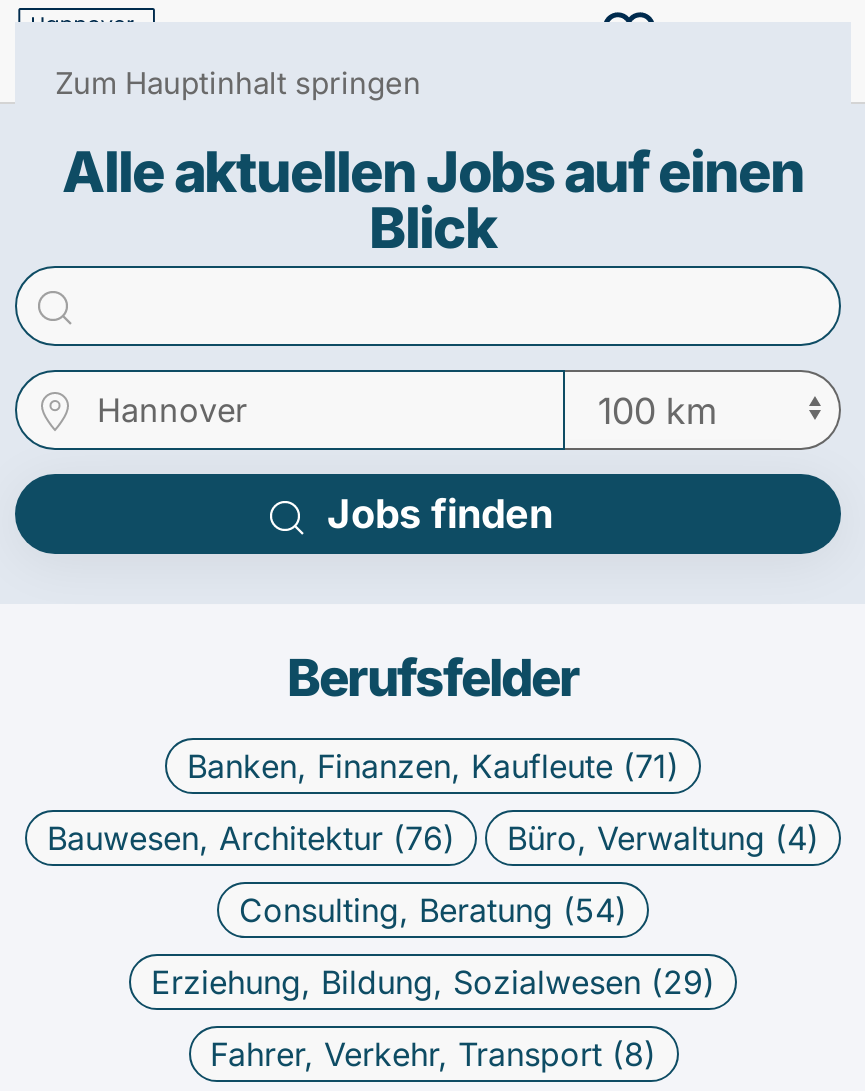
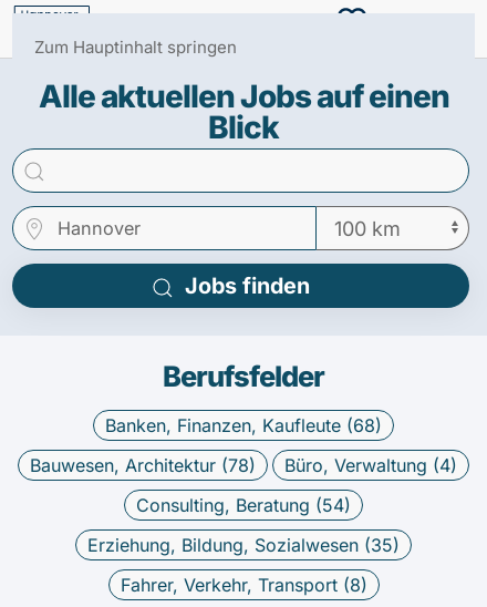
- Banken, Finanzen, Kaufleute (71)
+ Banken, Finanzen, Kaufleute (68)

- Bauwesen, Architektur (76)
+ Bauwesen, Architektur (78)

- Erziehung, Bildung, Sozialwesen (29)
+ Erziehung, Bildung, Sozialwesen (35)
